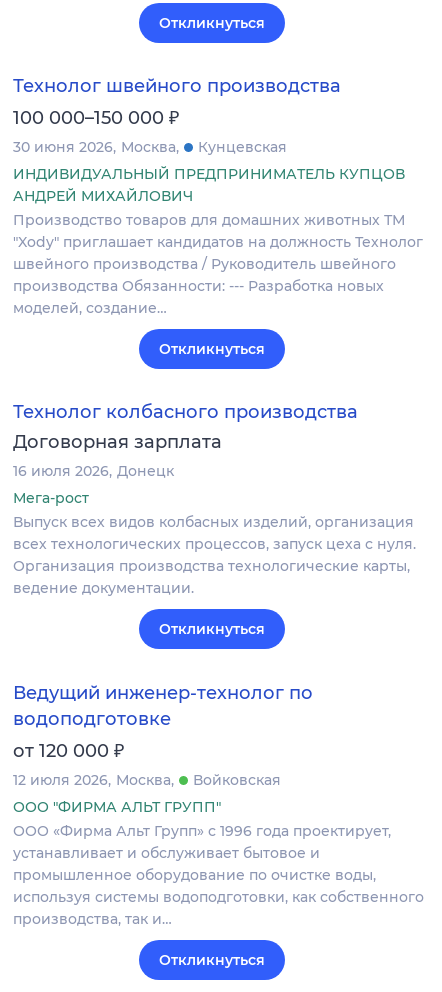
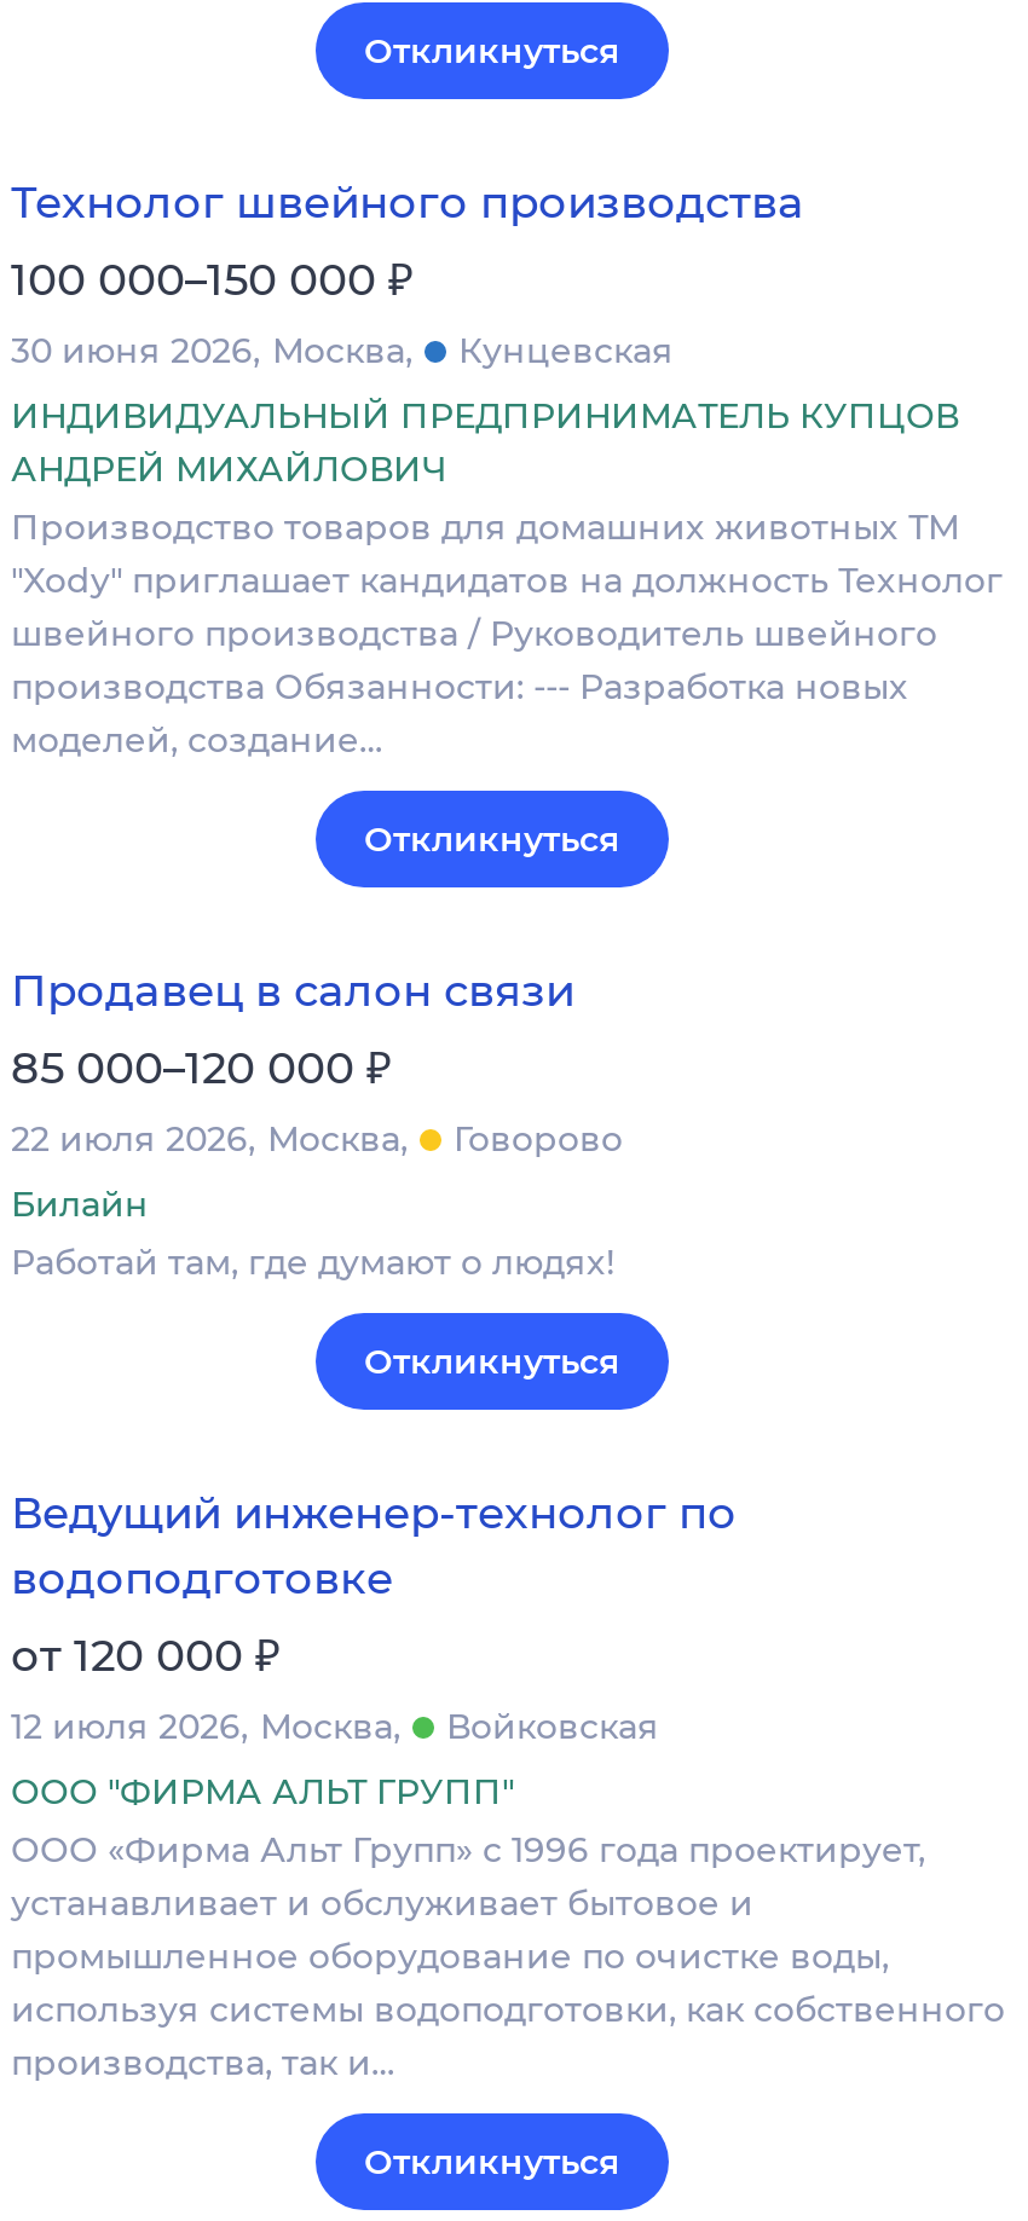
- Технолог колбасного производства
- Договорная зарплата
- 16 июля 2026 Донецк
+ Продавец в салон связи
+ 85 000–120 000 ₽
+ 22 июля 2026 Москва
+ Говорово

- Мега-рост
- Выпуск всех видов колбасных изделий, организация
- всех технологических процессов, запуск цеха с нуля.
- Организация производства технологические карты,
- ведение документации.
+ Билайн
+ Работай там, где думают о людях!
